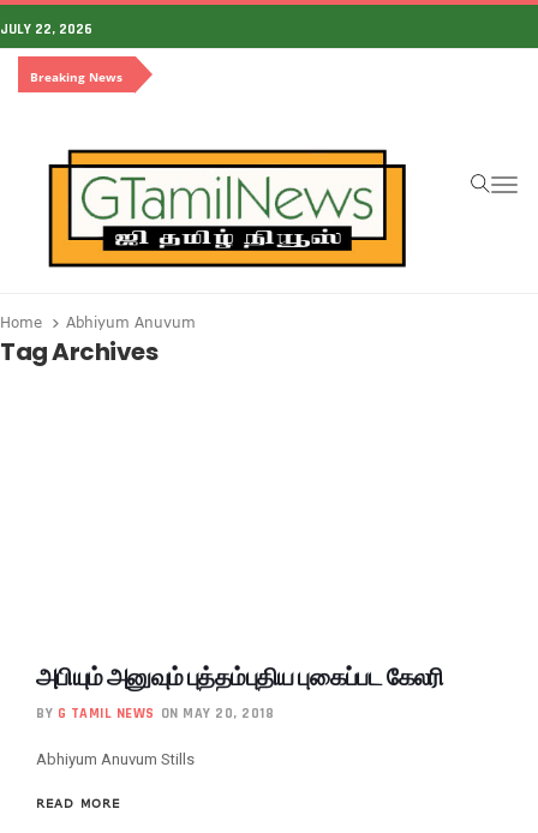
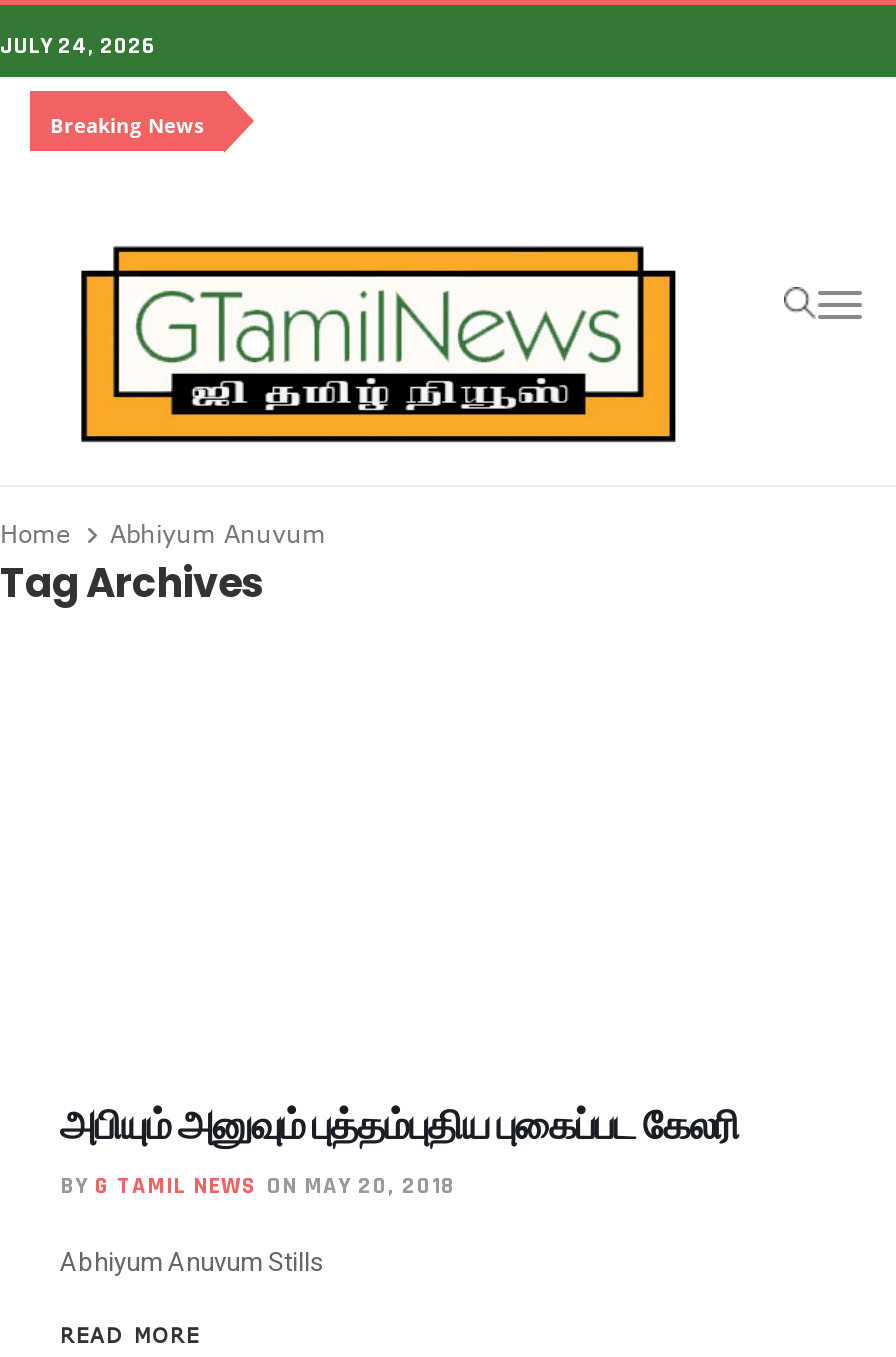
- JULY 22, 2026
+ JULY 24, 2026
